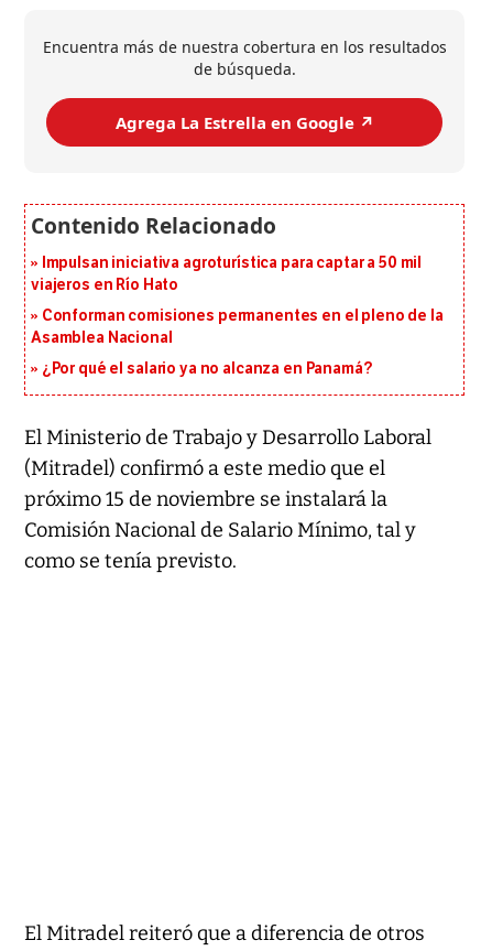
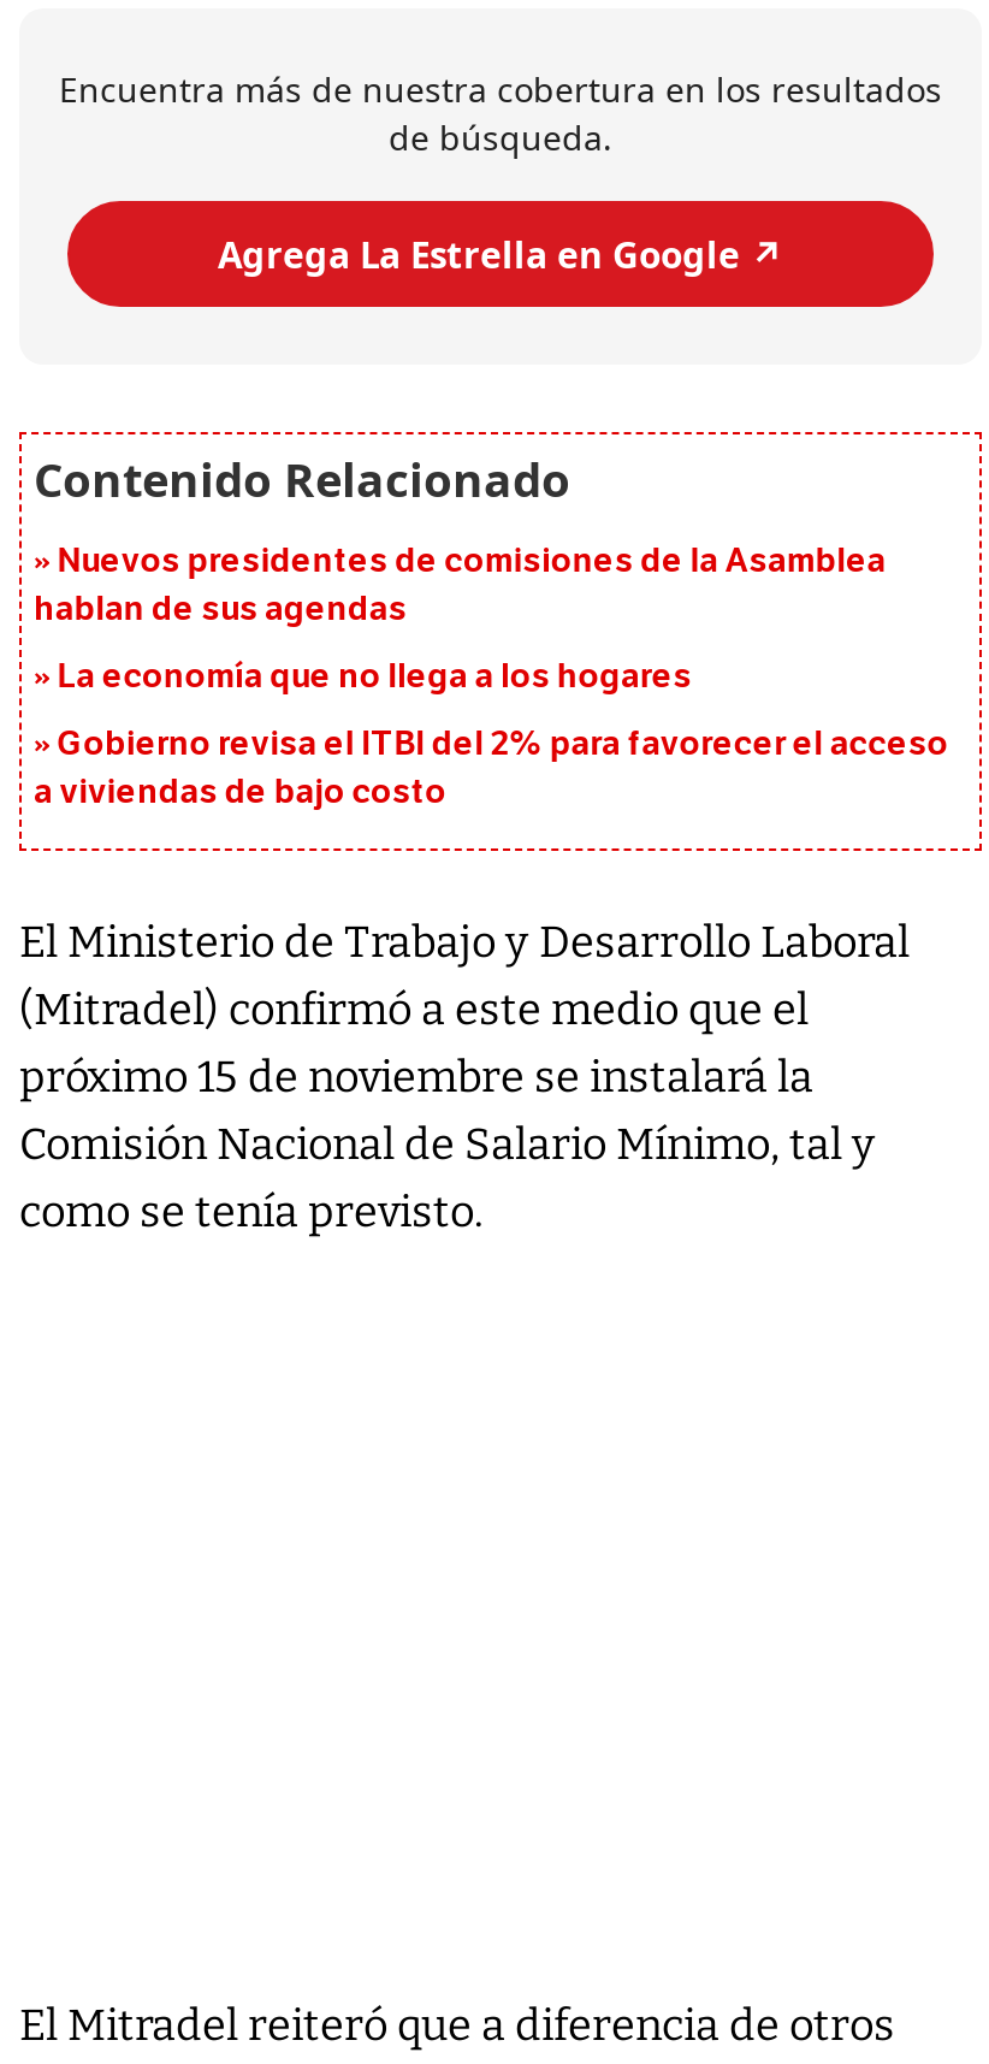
- Impulsan iniciativa agroturística para captar a 50 mil
- viajeros en Río Hato
+ Nuevos presidentes de comisiones de la Asamblea
+ hablan de sus agendas

- Conforman comisiones permanentes en el pleno de la
- Asamblea Nacional
+ La economía que no llega a los hogares

- ¿Por qué el salario ya no alcanza en Panamá?
+ Gobierno revisa el ITBI del 2% para favorecer el acceso
+ a viviendas de bajo costo
